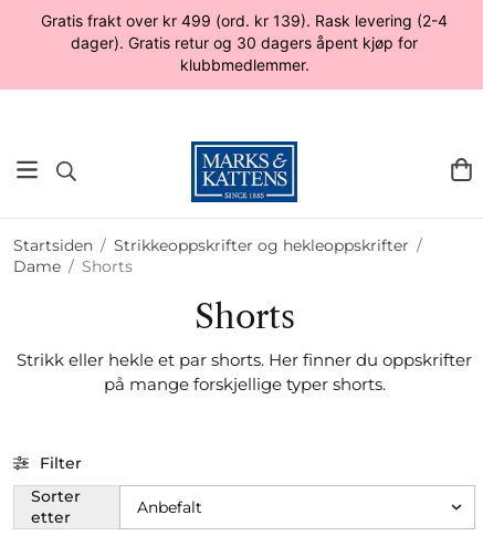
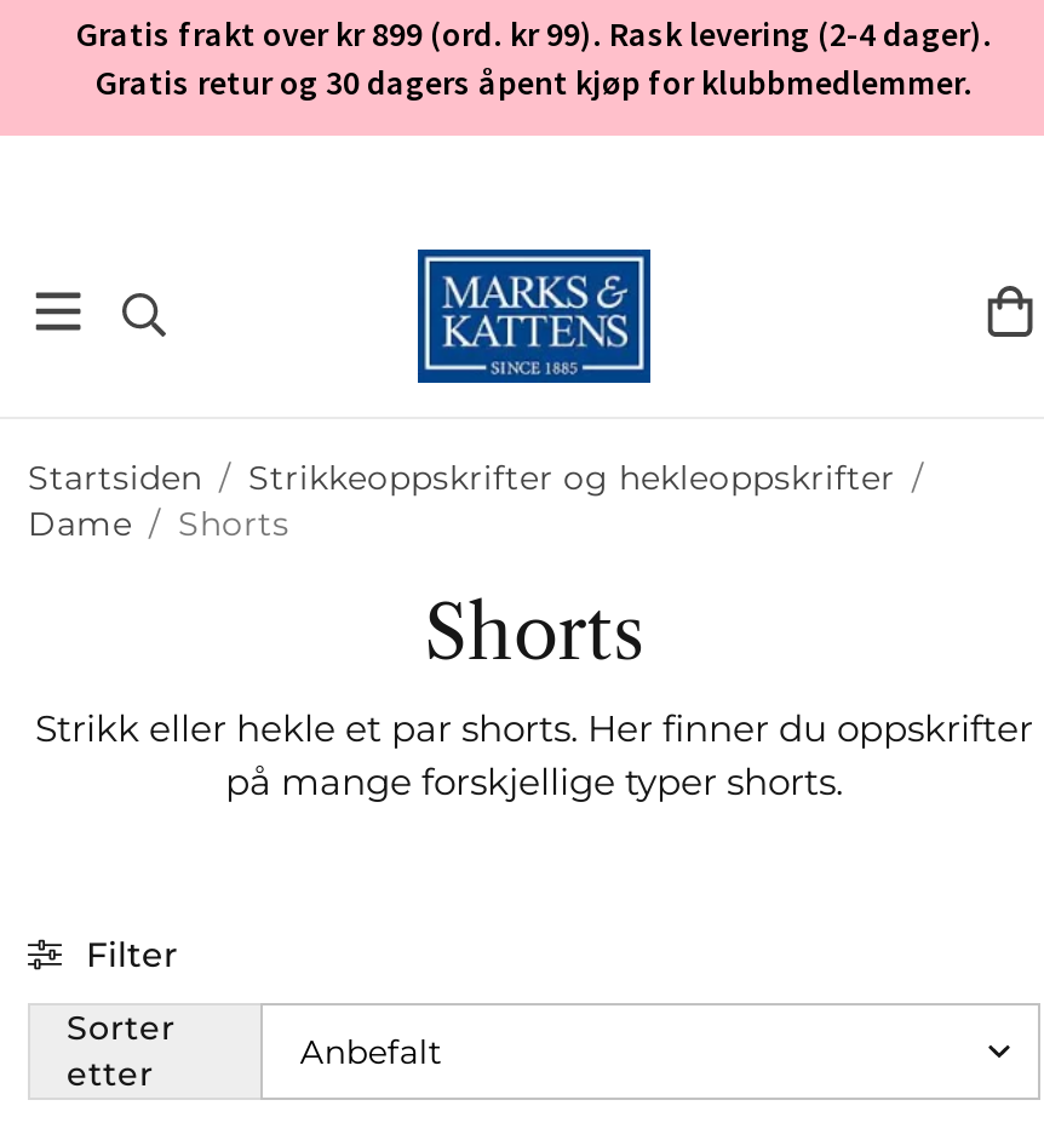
- Gratis frakt over kr 499 (ord. kr 139). Rask levering (2-4
- dager). Gratis retur og 30 dagers åpent kjøp for
- klubbmedlemmer.
+ Gratis frakt over kr 899 (ord. kr 99). Rask levering (2-4 dager).
+ Gratis retur og 30 dagers åpent kjøp for klubbmedlemmer.
